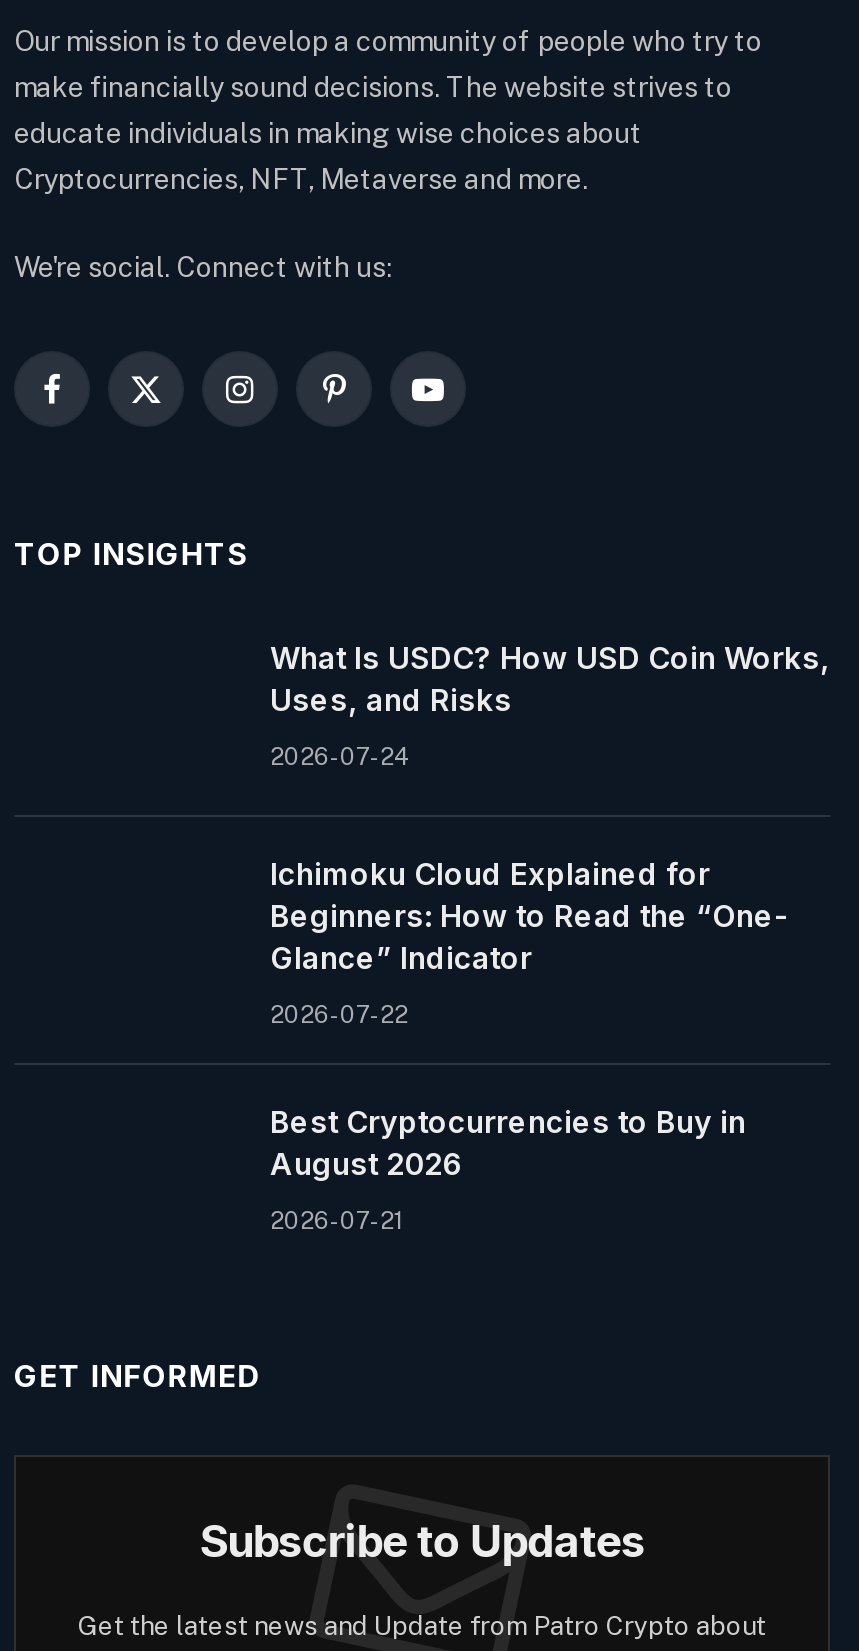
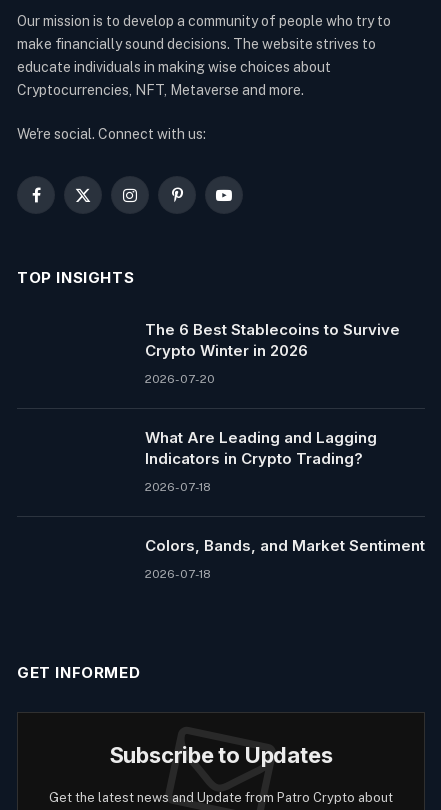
- What Is USDC? How USD Coin Works,
- Uses, and Risks
+ The 6 Best Stablecoins to Survive
+ Crypto Winter in 2026

- 2026-07-24
+ 2026-07-20

- Ichimoku Cloud Explained for
- Beginners: How to Read the “One-
- Glance” Indicator
+ What Are Leading and Lagging
+ Indicators in Crypto Trading?

- 2026-07-22
+ 2026-07-18

- Best Cryptocurrencies to Buy in
- August 2026
+ Colors, Bands, and Market Sentiment

- 2026-07-21
+ 2026-07-18
